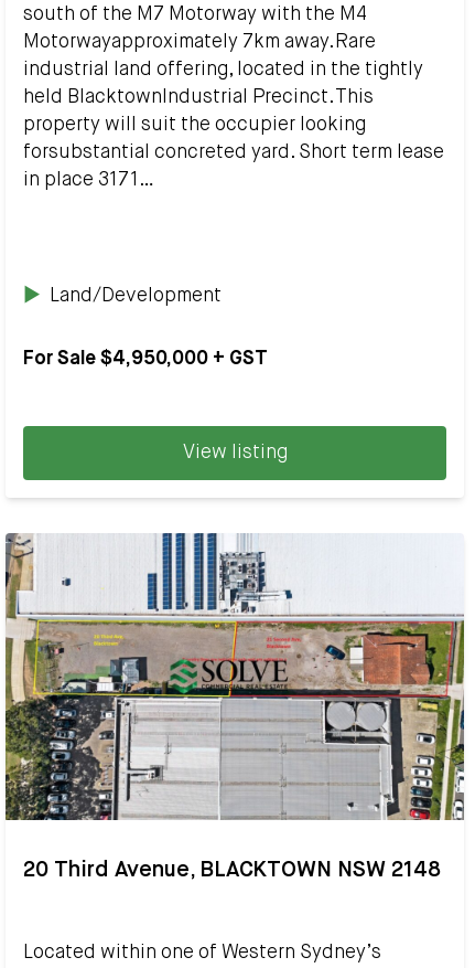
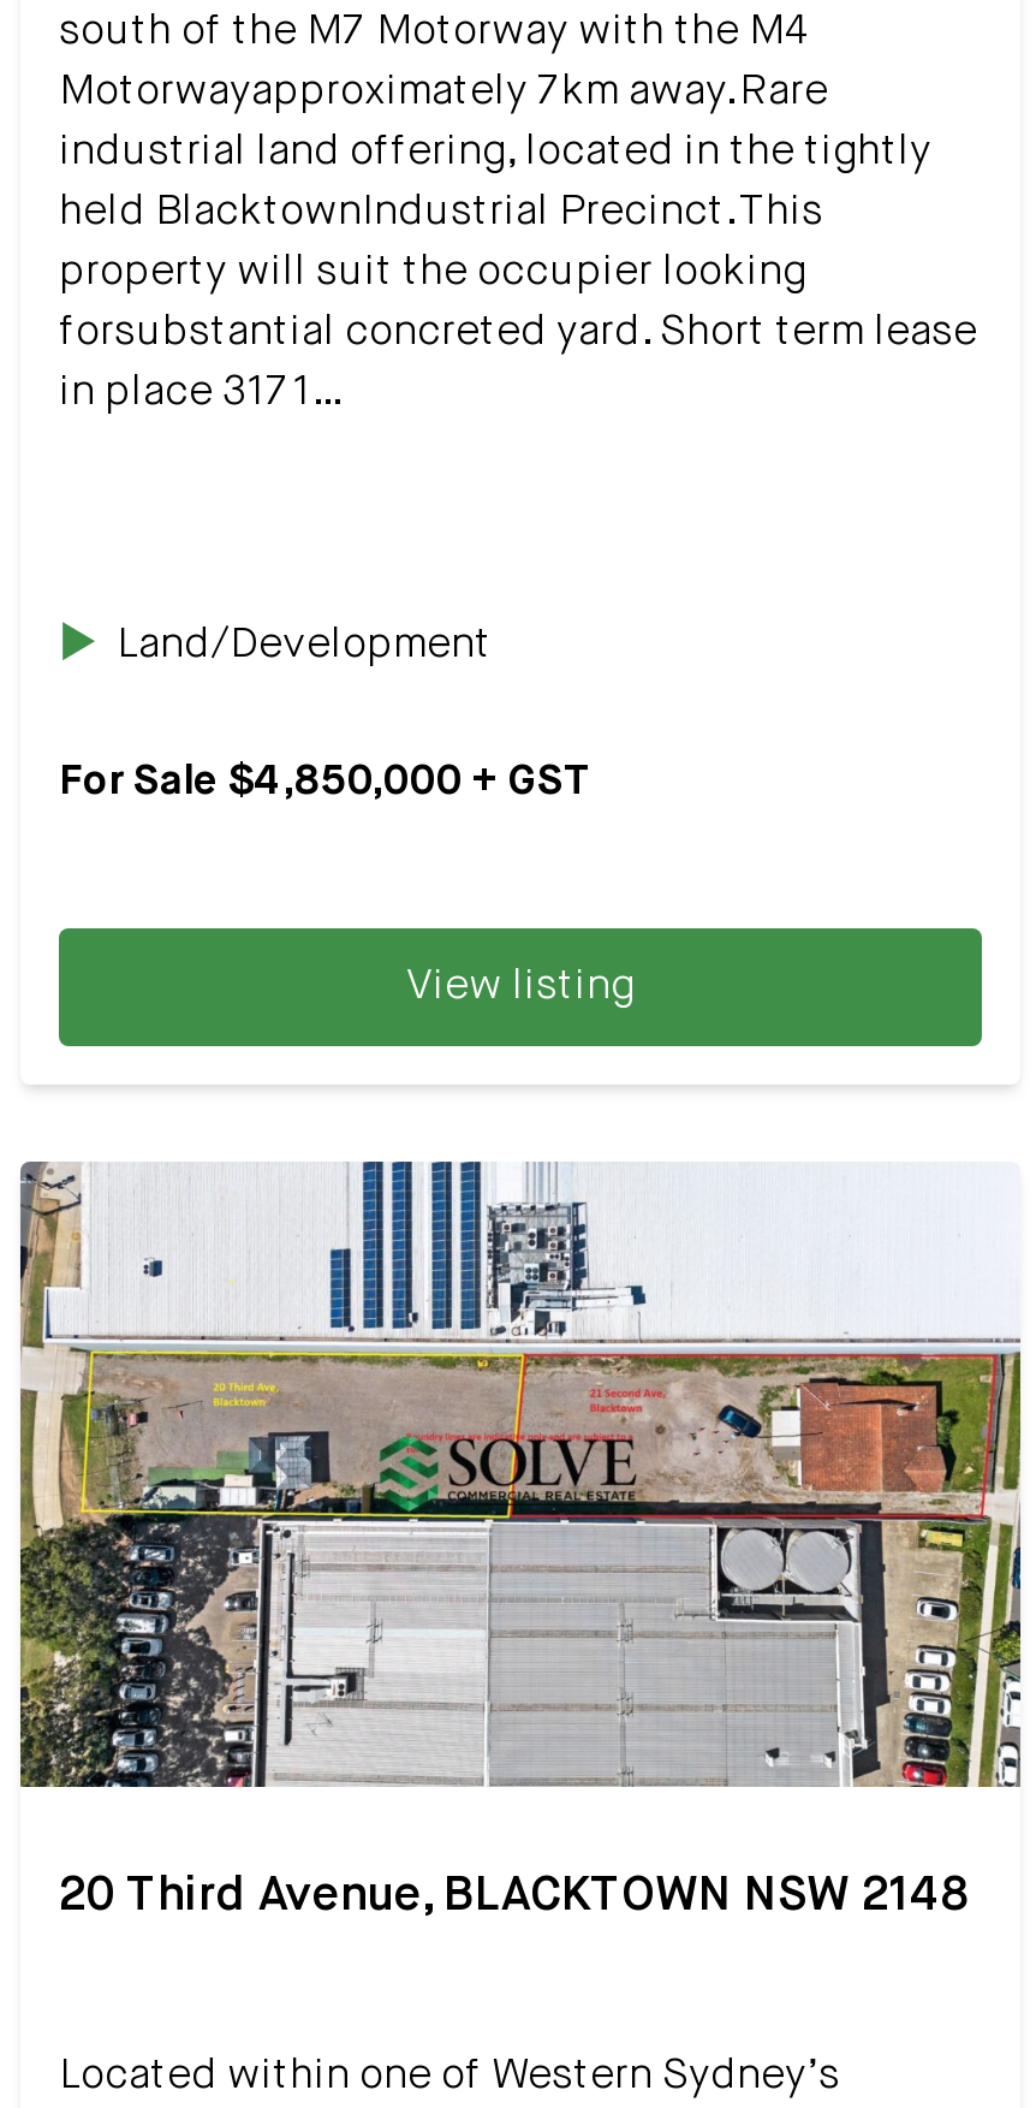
- For Sale $4,950,000 + GST
+ For Sale $4,850,000 + GST
